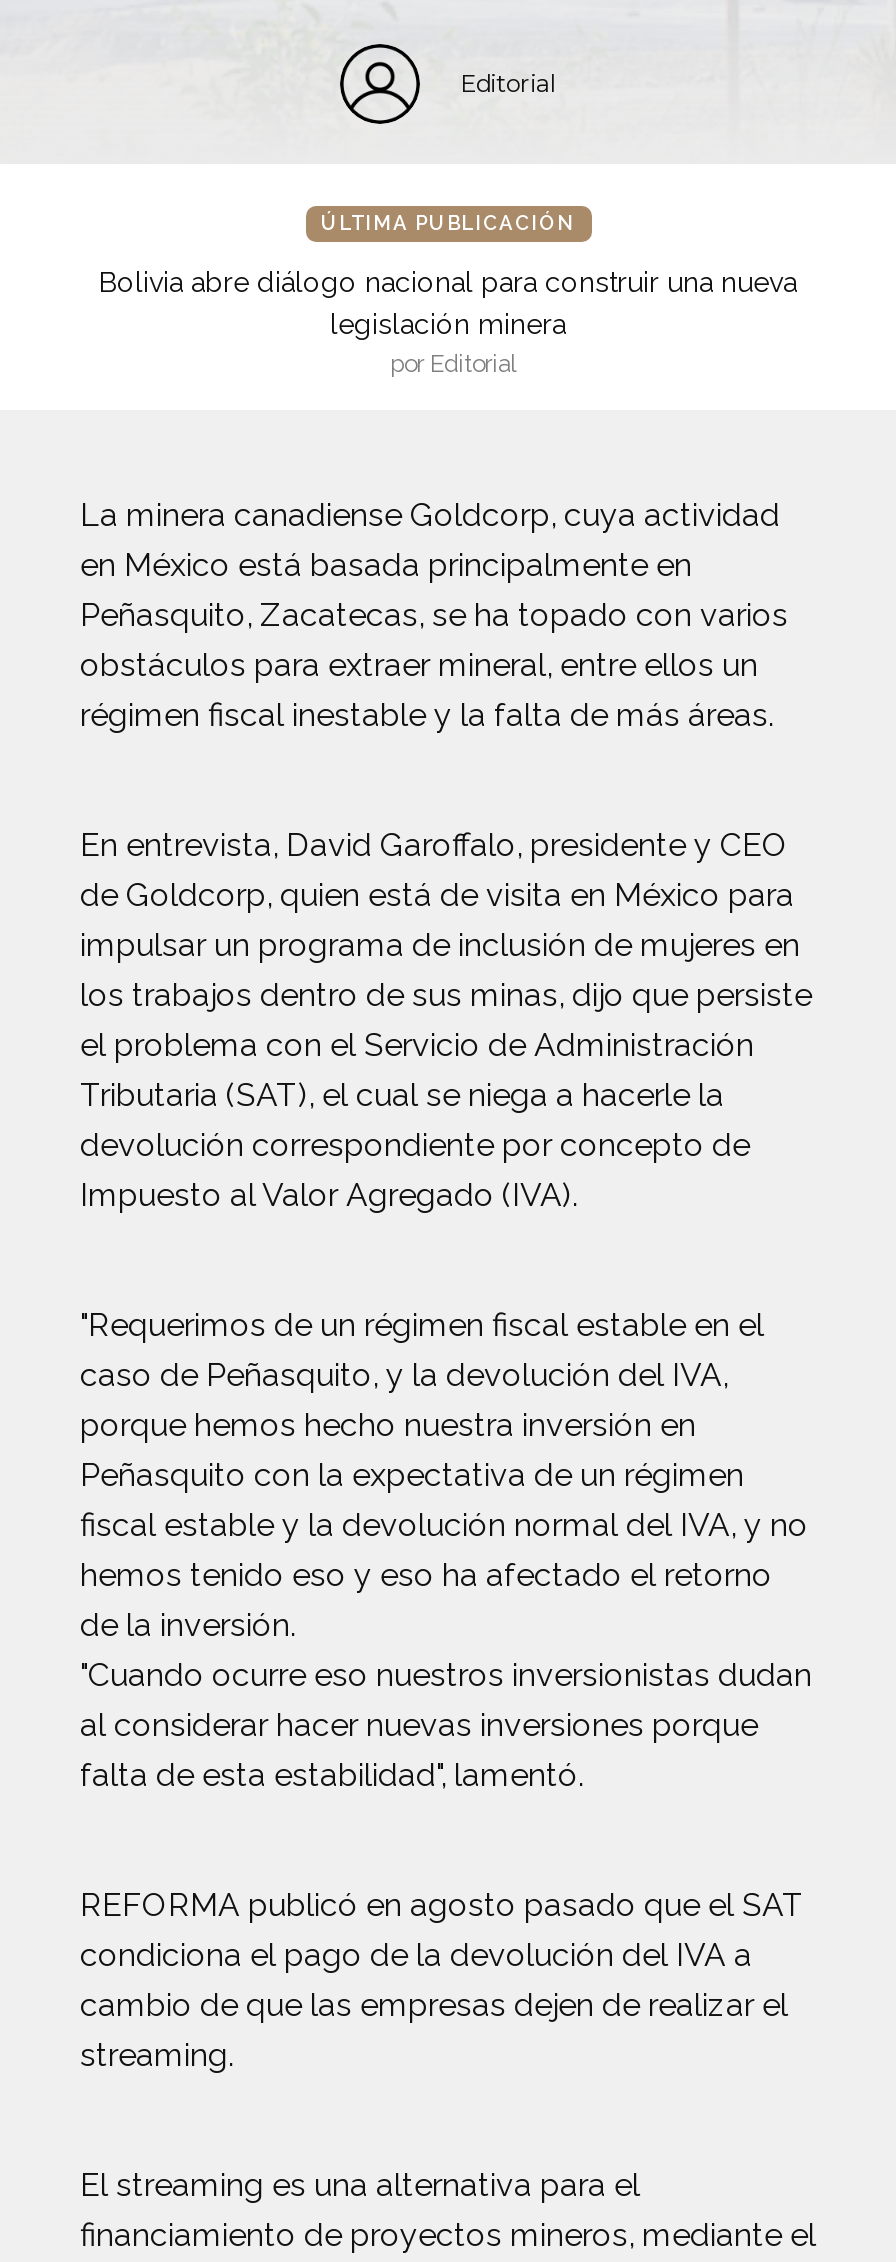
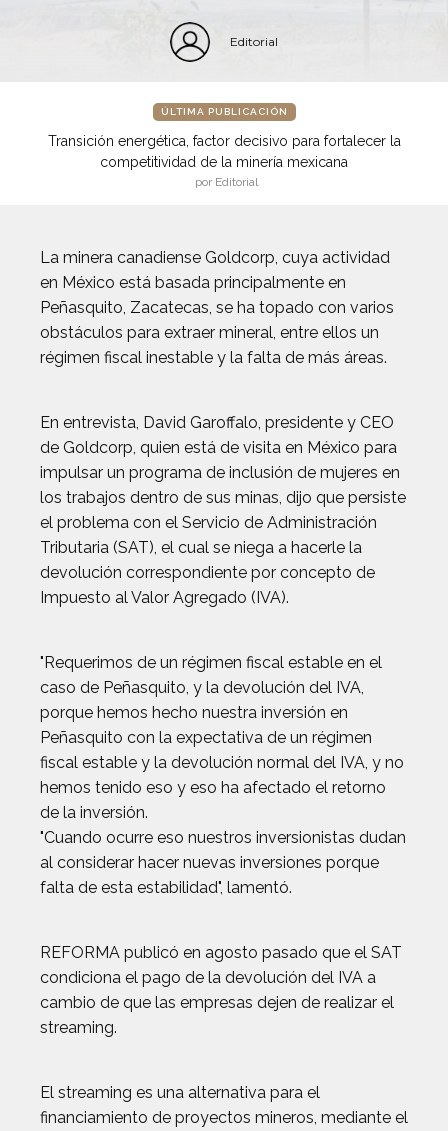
- Bolivia abre diálogo nacional para construir una nueva
- legislación minera
+ Transición energética, factor decisivo para fortalecer la
+ competitividad de la minería mexicana
